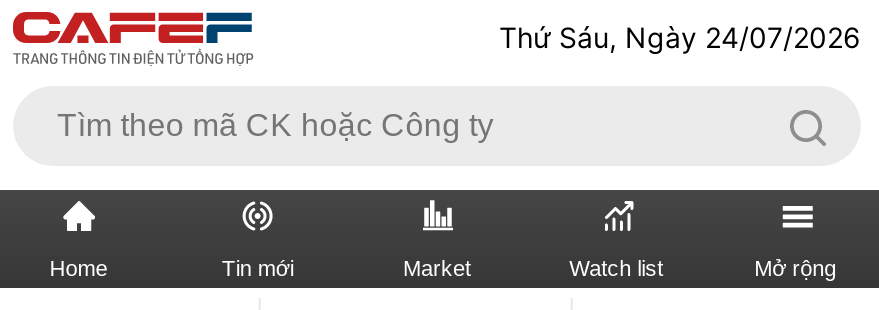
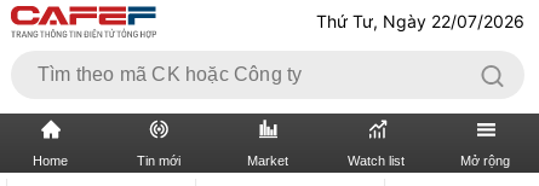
- Thứ Sáu, Ngày 24/07/2026
+ Thứ Tư, Ngày 22/07/2026
